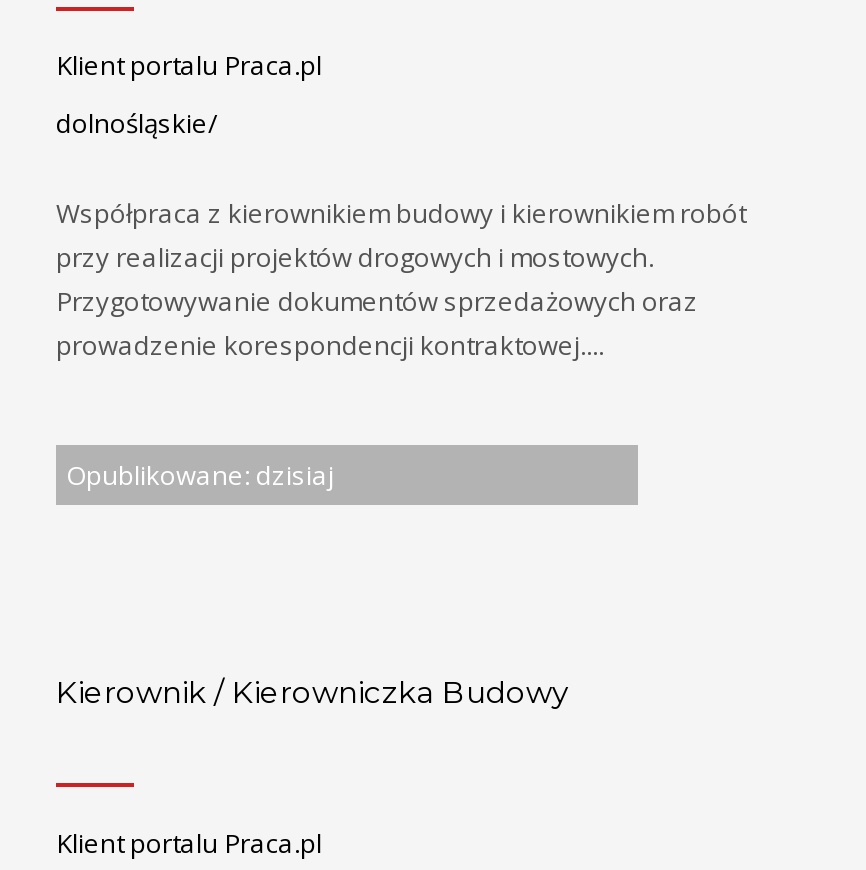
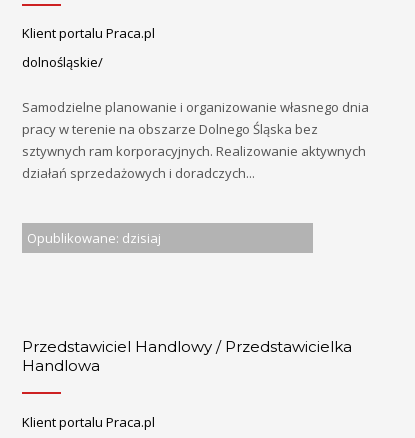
- Współpraca z kierownikiem budowy i kierownikiem robót
- przy realizacji projektów drogowych i mostowych.
- Przygotowywanie dokumentów sprzedażowych oraz
- prowadzenie korespondencji kontraktowej....
+ Samodzielne planowanie i organizowanie własnego dnia
+ pracy w terenie na obszarze Dolnego Śląska bez
+ sztywnych ram korporacyjnych. Realizowanie aktywnych
+ działań sprzedażowych i doradczych...

- Kierownik / Kierowniczka Budowy
+ Przedstawiciel Handlowy / Przedstawicielka
+ Handlowa
